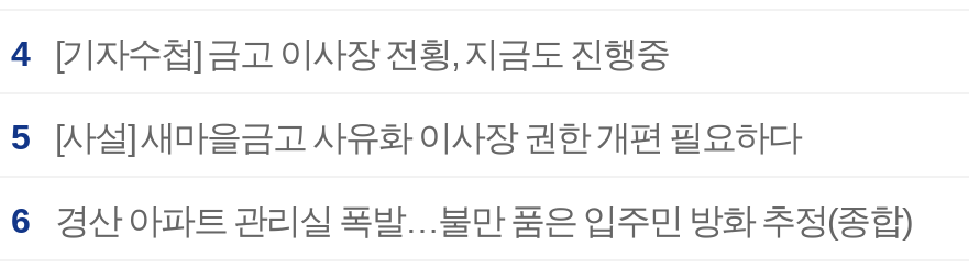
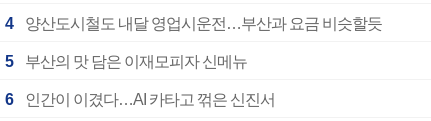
- [기자수첩] 금고 이사장 전횡, 지금도 진행중
+ 양산도시철도 내달 영업시운전…부산과 요금 비슷할듯

- [사설] 새마을금고 사유화 이사장 권한 개편 필요하다
+ 부산의 맛 담은 이재모피자 신메뉴

- 경산 아파트 관리실 폭발…불만 품은 입주민 방화 추정(종합)
+ 인간이 이겼다…AI 카타고 꺾은 신진서
